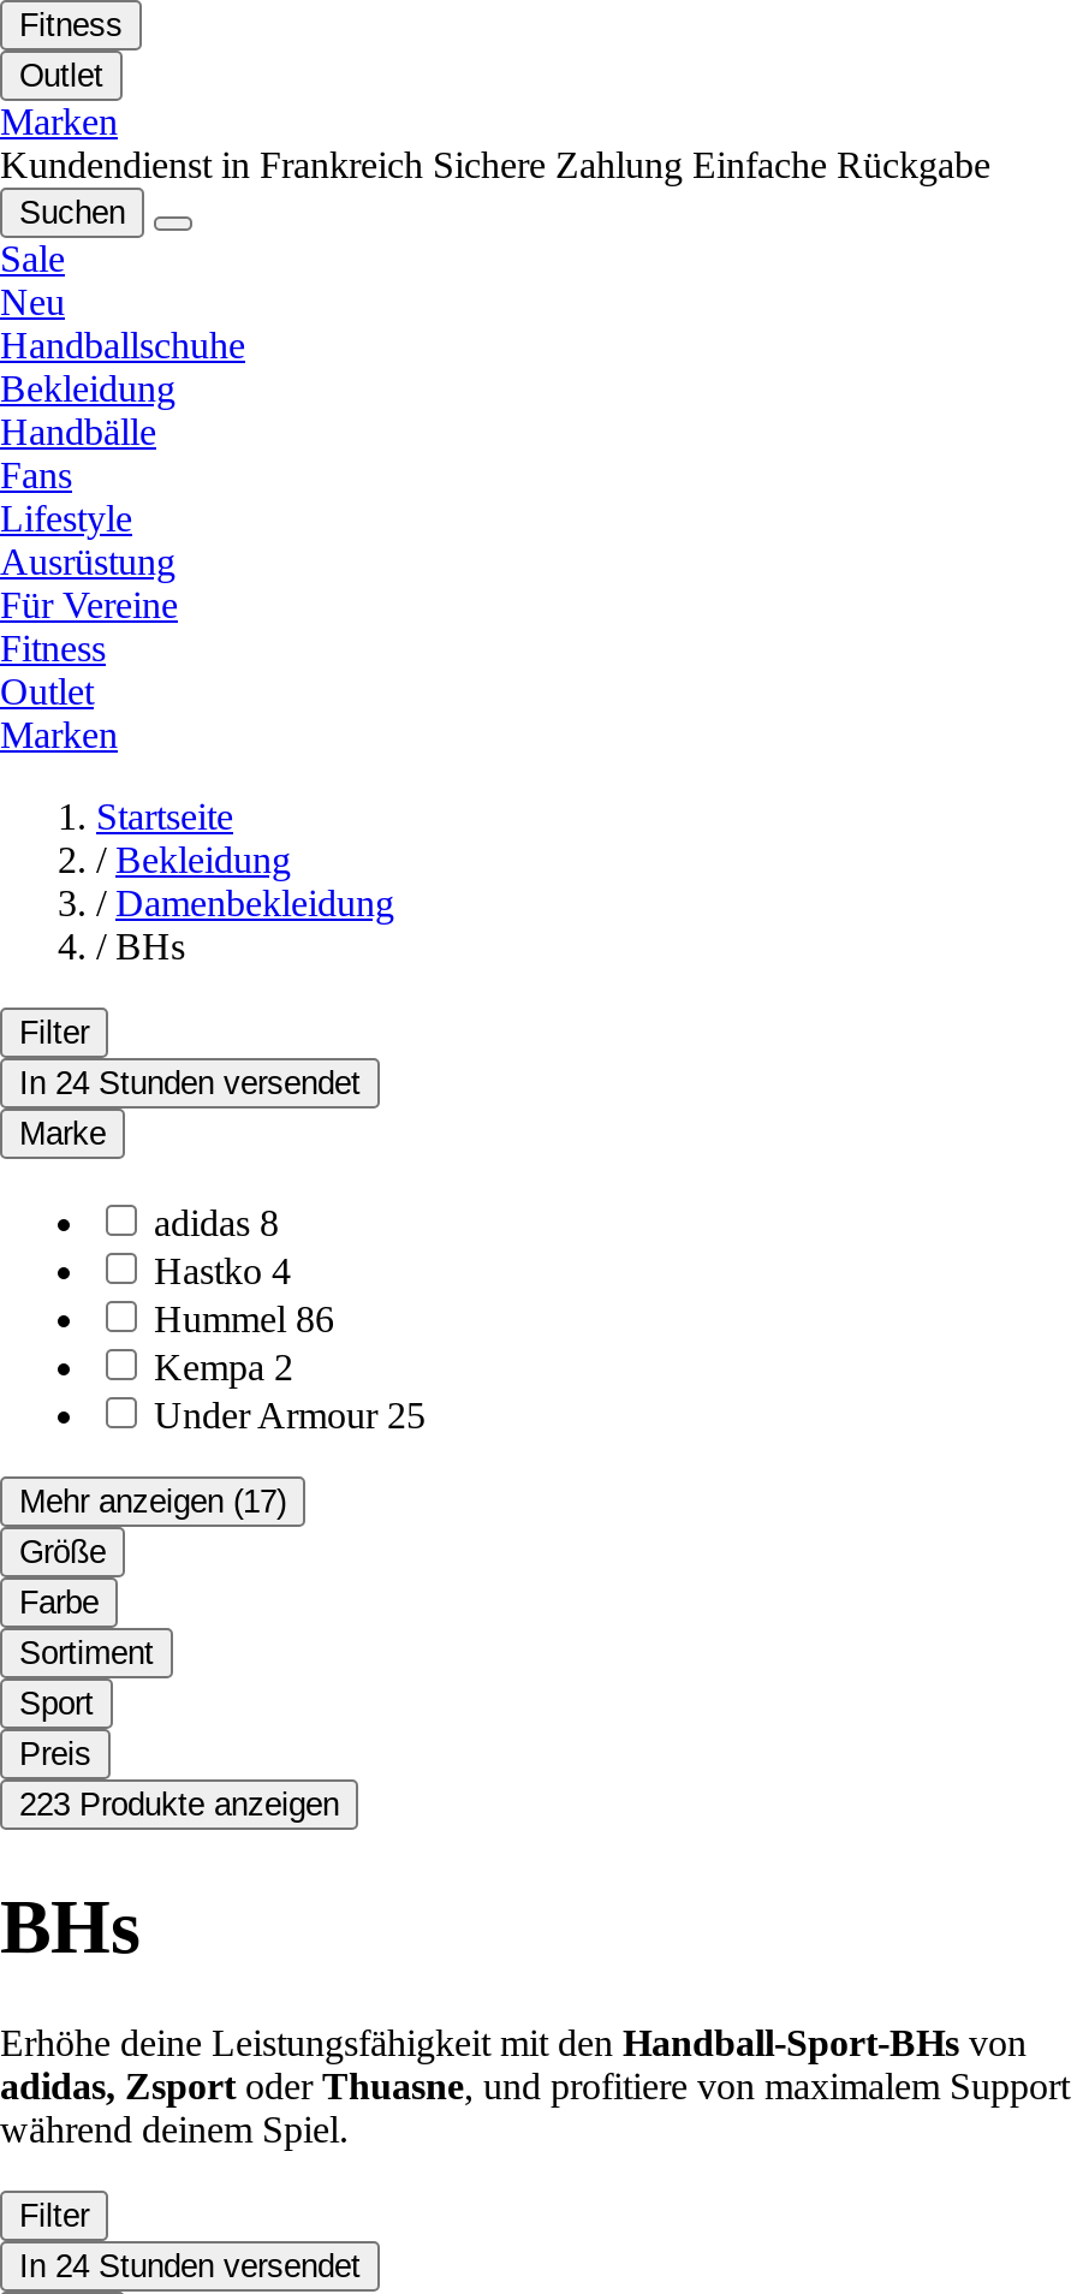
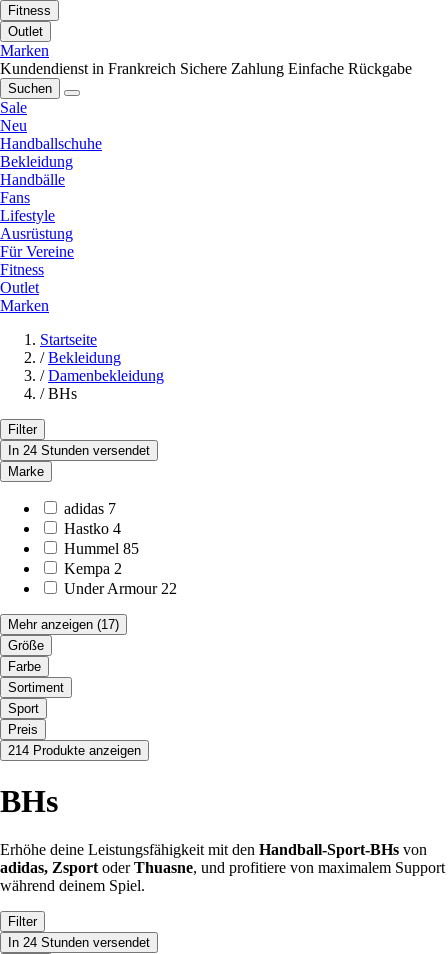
- adidas 8
+ adidas 7

- Hummel 86
+ Hummel 85

- Under Armour 25
+ Under Armour 22

- 223 Produkte anzeigen
+ 214 Produkte anzeigen
